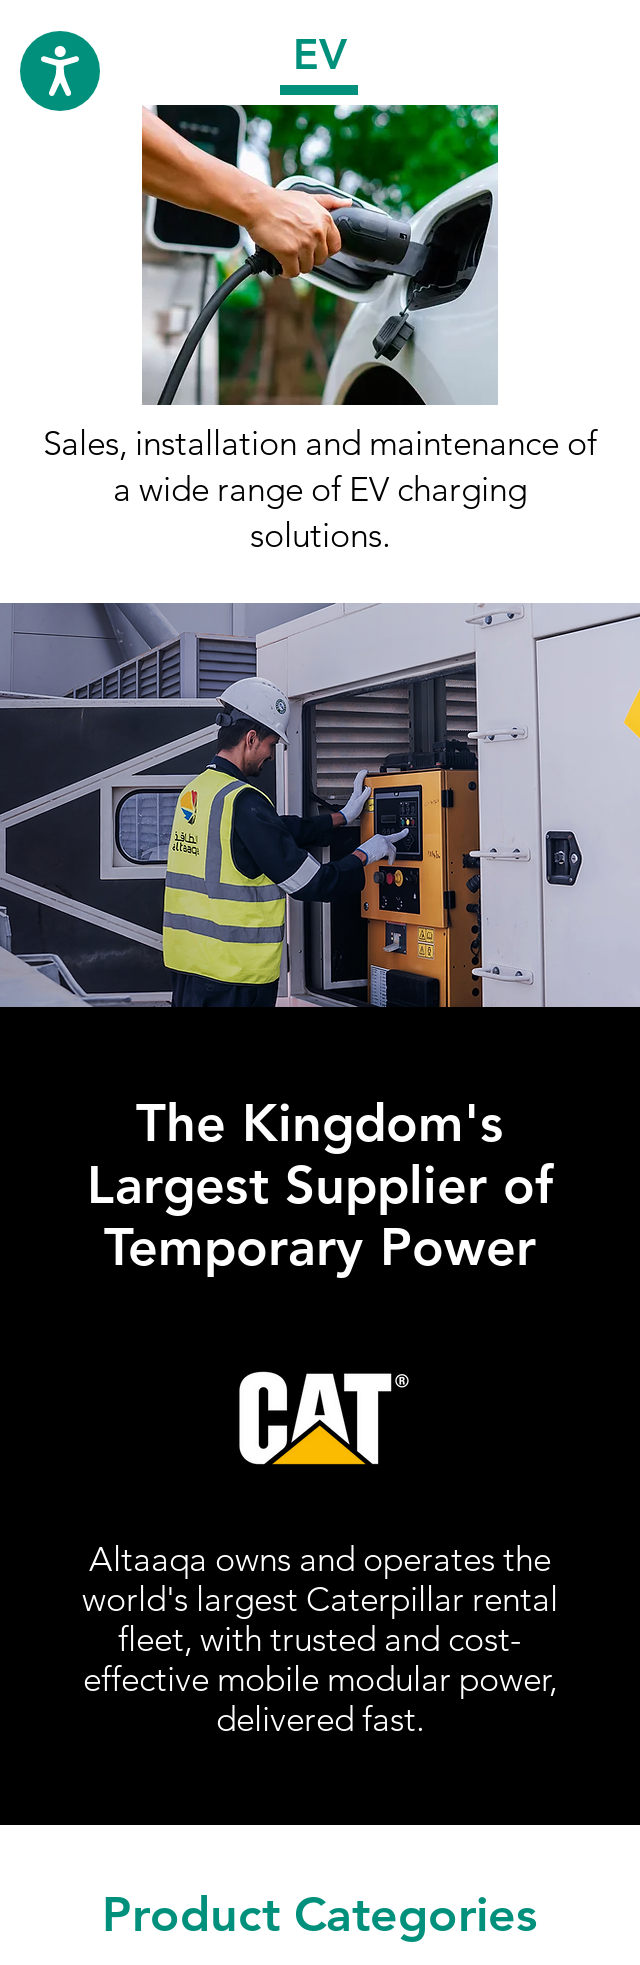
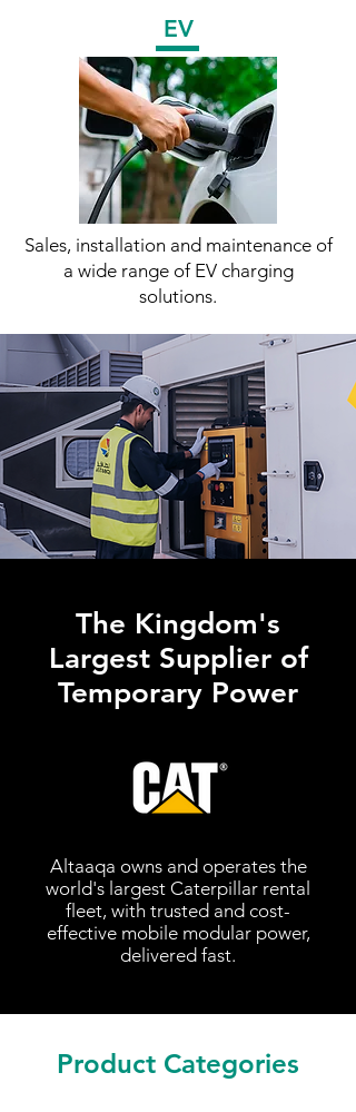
- [image]
